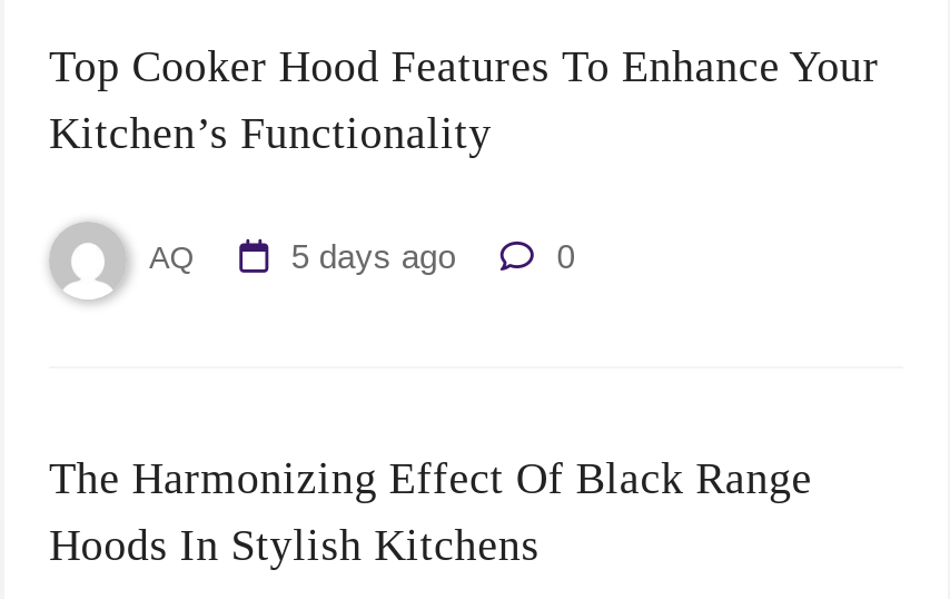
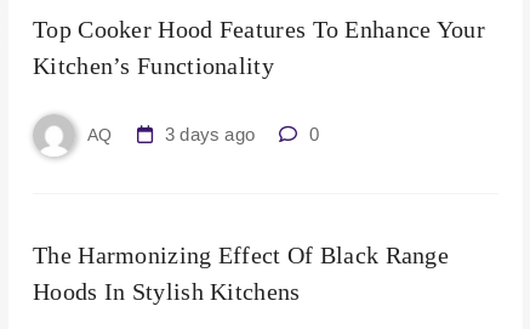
- 5 days ago
+ 3 days ago
